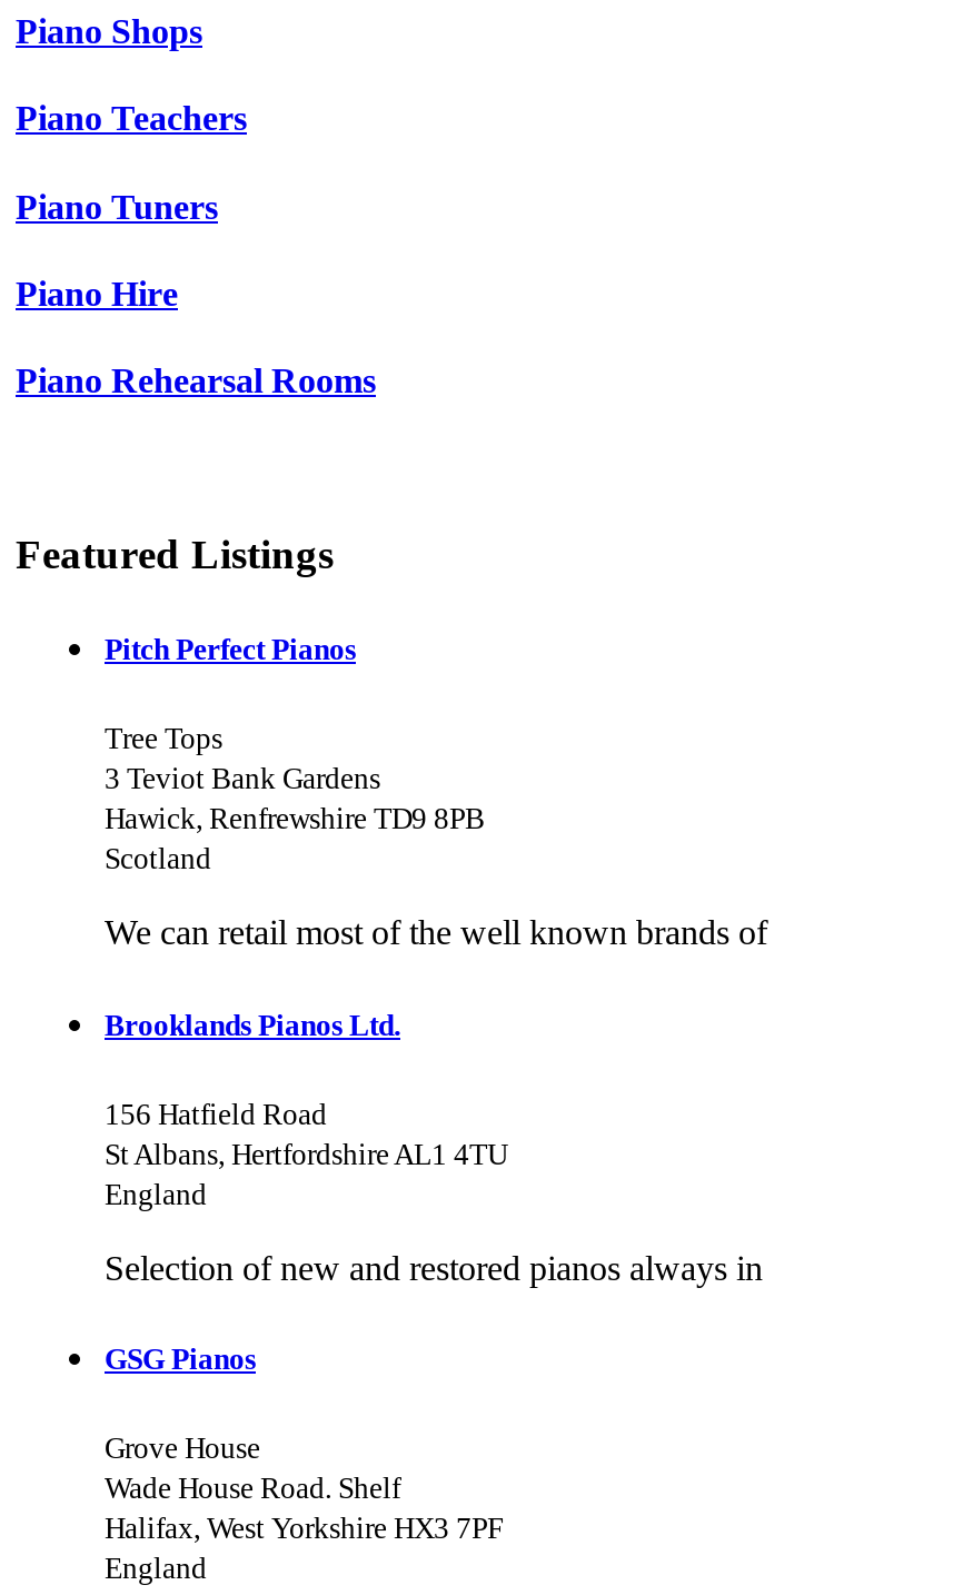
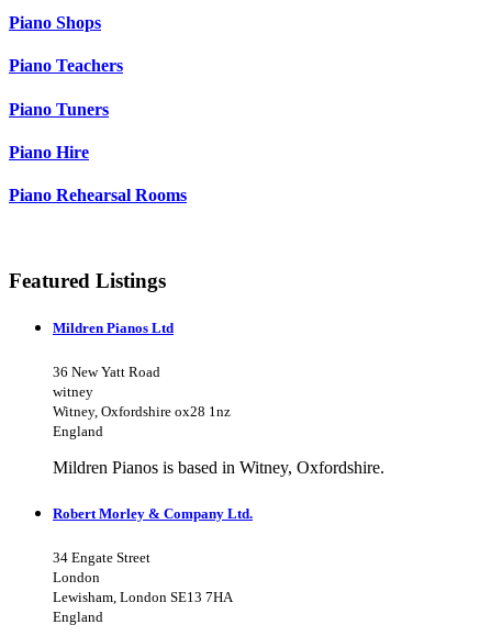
- Pitch Perfect Pianos
- Tree Tops
- 3 Teviot Bank Gardens
- Hawick, Renfrewshire TD9 8PB
- Scotland
- We can retail most of the well known brands of
- Brooklands Pianos Ltd.
- 156 Hatfield Road
- St Albans, Hertfordshire AL1 4TU
+ Mildren Pianos Ltd
+ 36 New Yatt Road
+ witney
+ Witney, Oxfordshire ox28 1nz

- Selection of new and restored pianos always in
+ Mildren Pianos is based in Witney, Oxfordshire.

- GSG Pianos
+ Robert Morley & Company Ltd.

- Grove House
- Wade House Road. Shelf
- Halifax, West Yorkshire HX3 7PF
+ 34 Engate Street
+ London
+ Lewisham, London SE13 7HA
